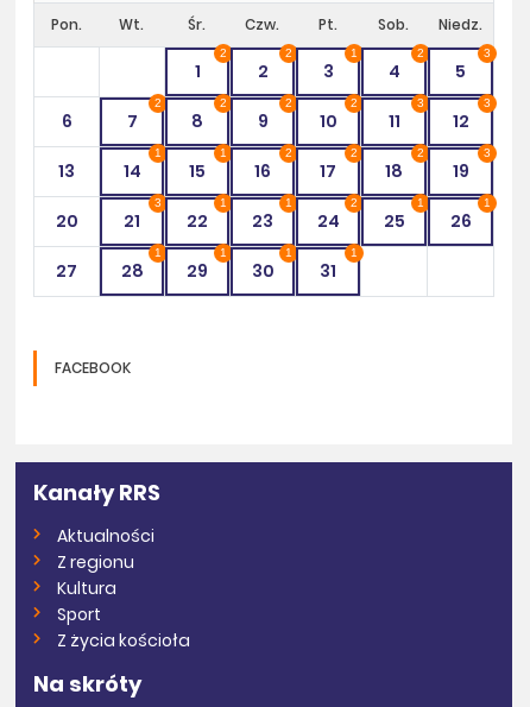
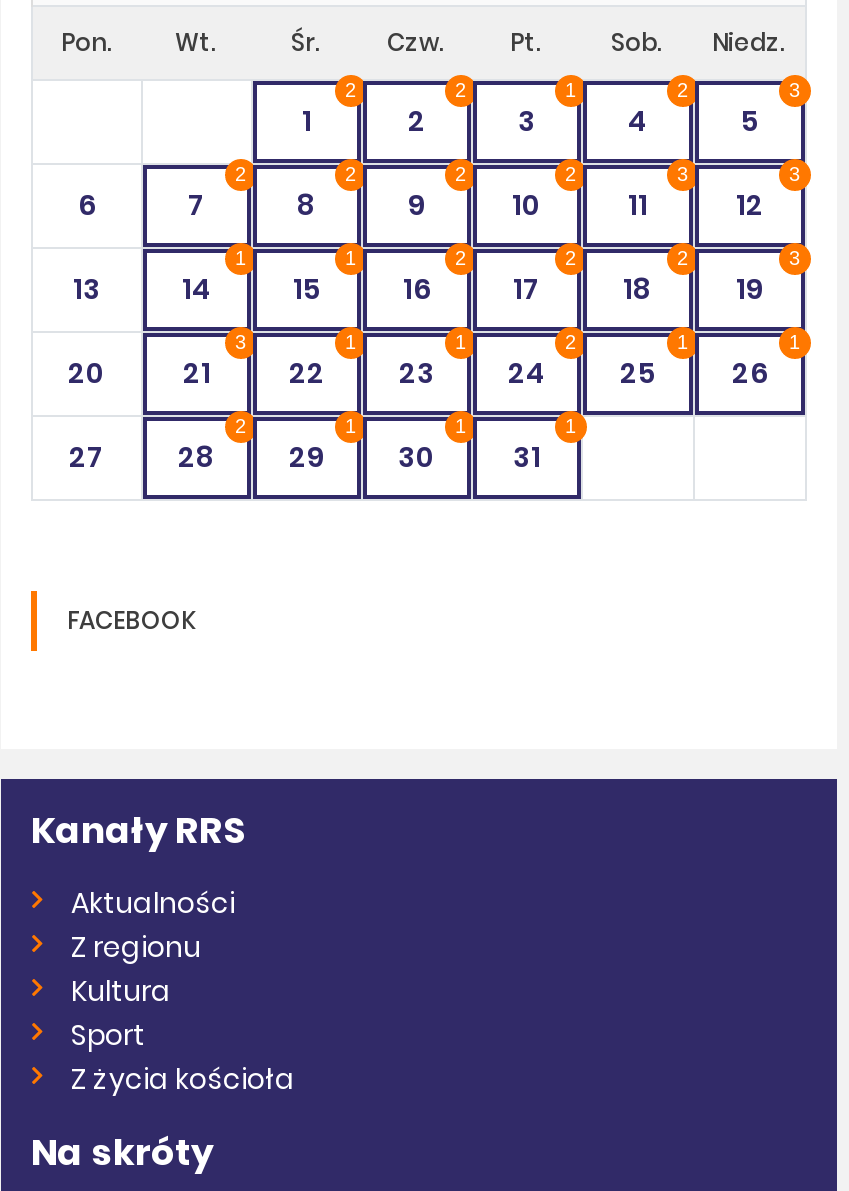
- 1
+ 2
